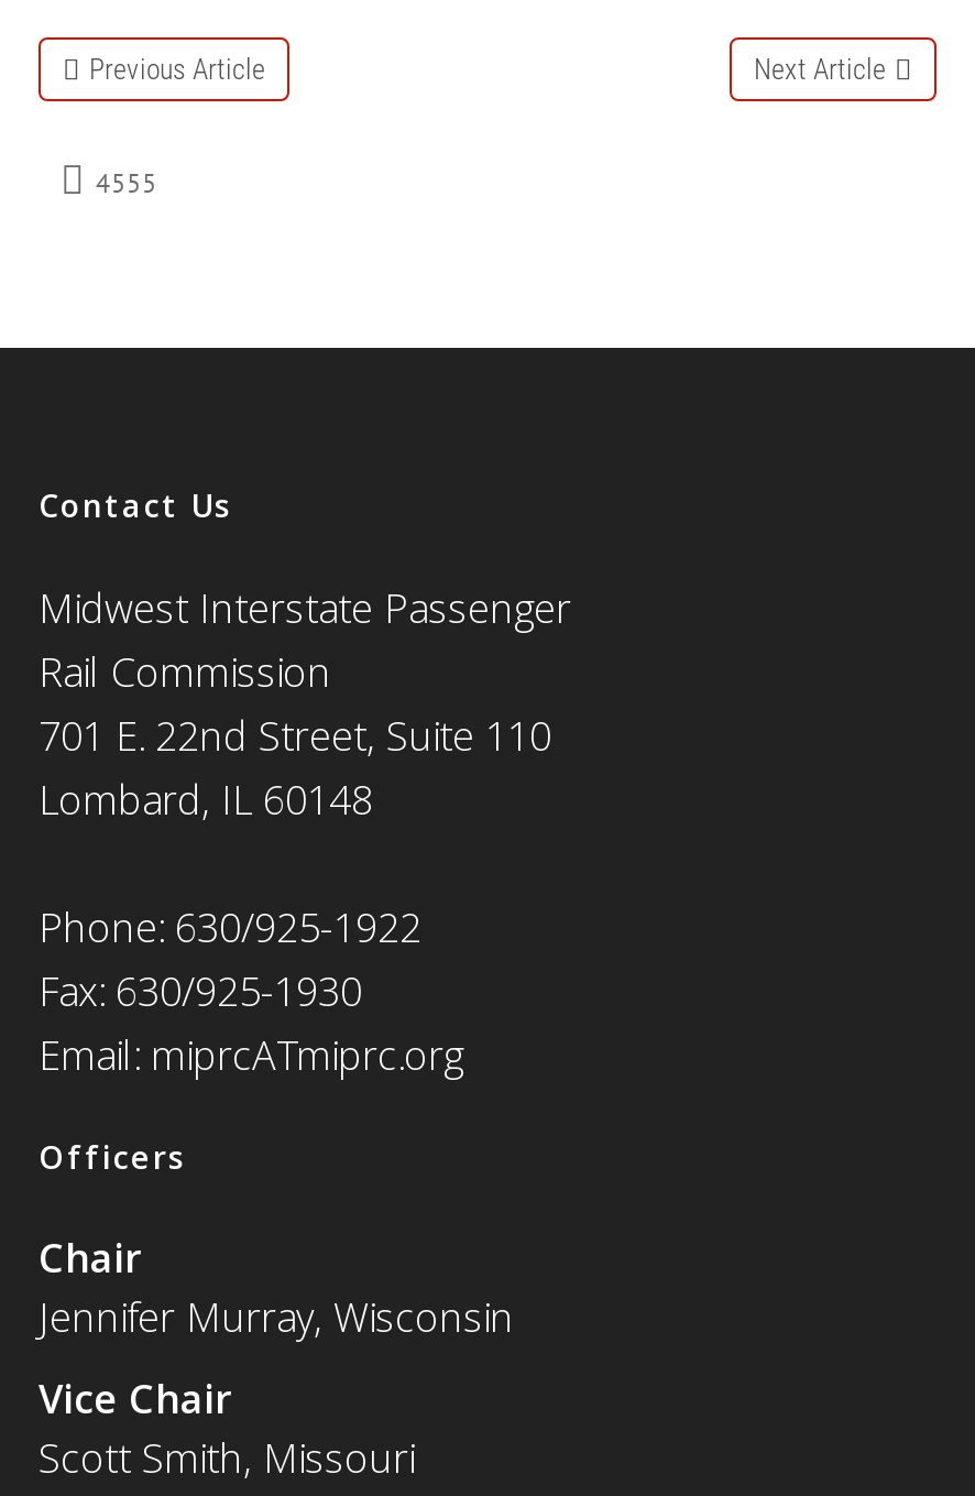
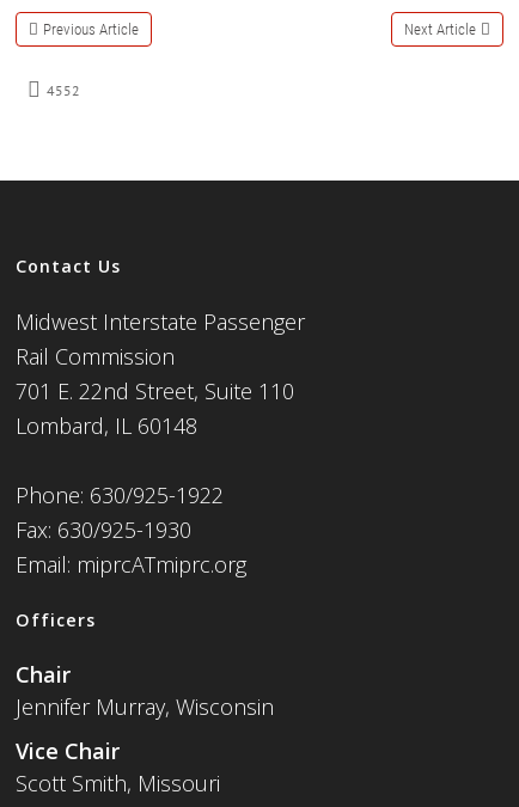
- 4555
+ 4552
